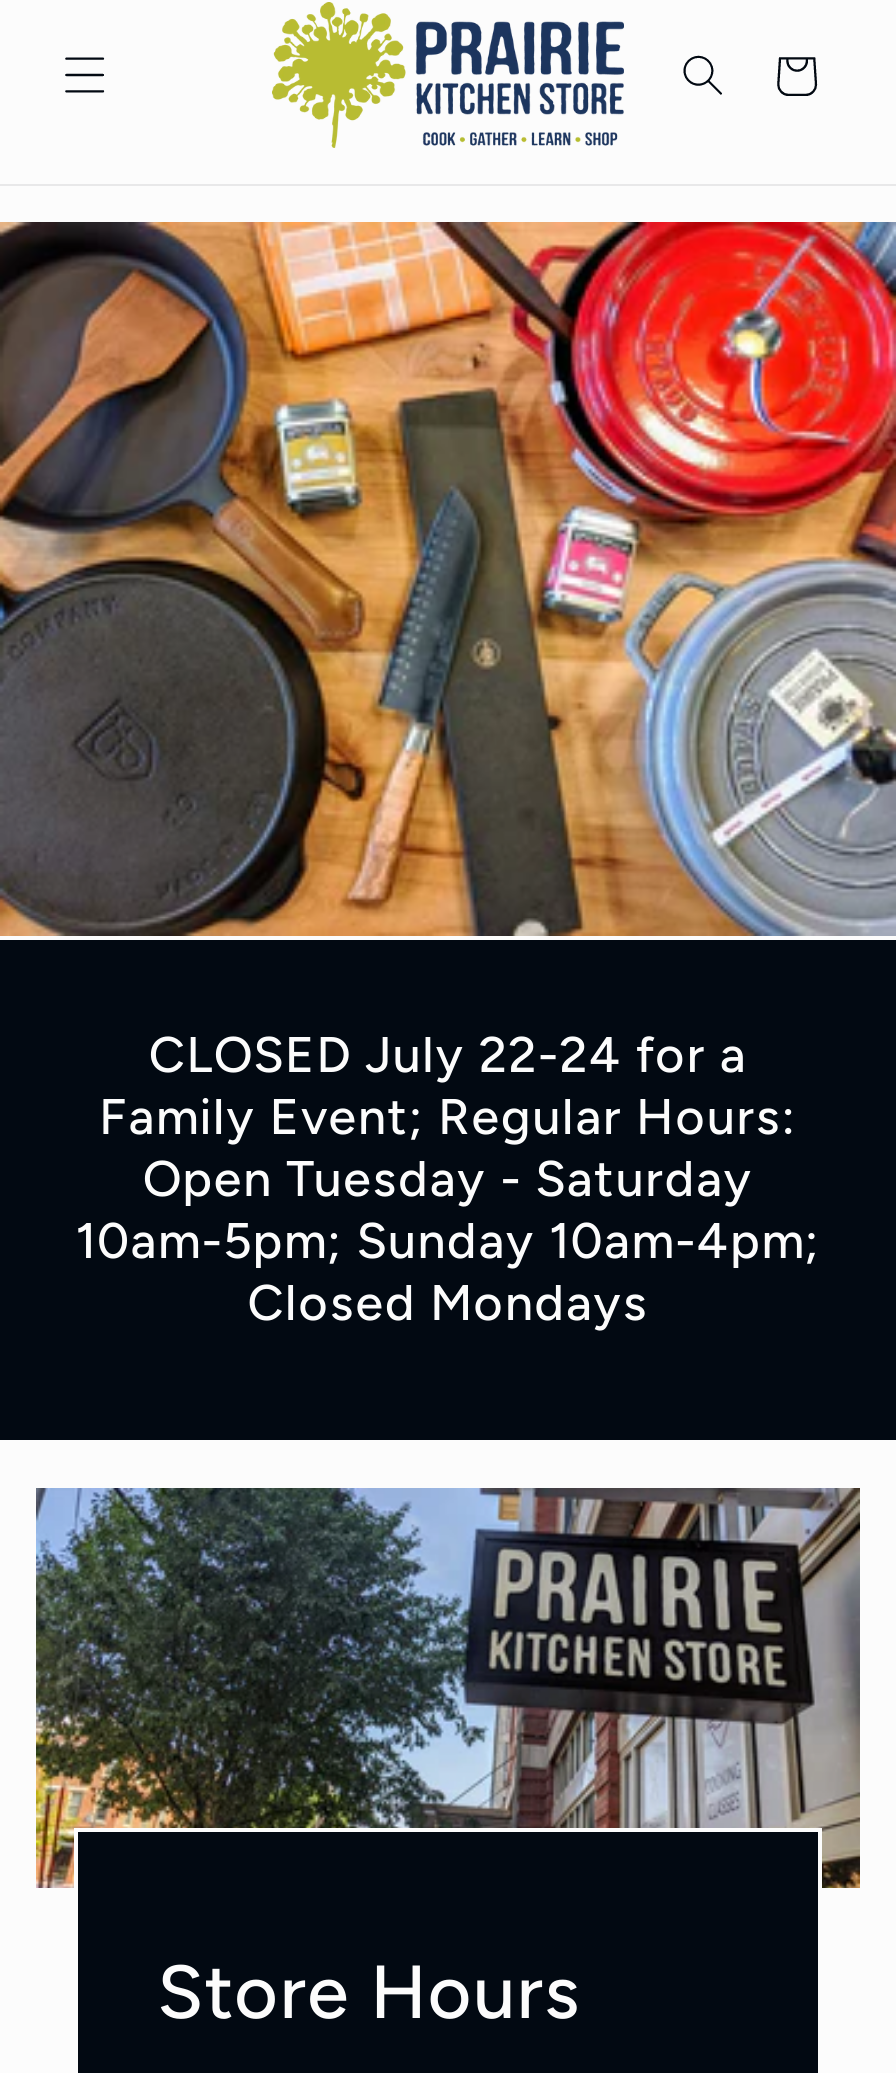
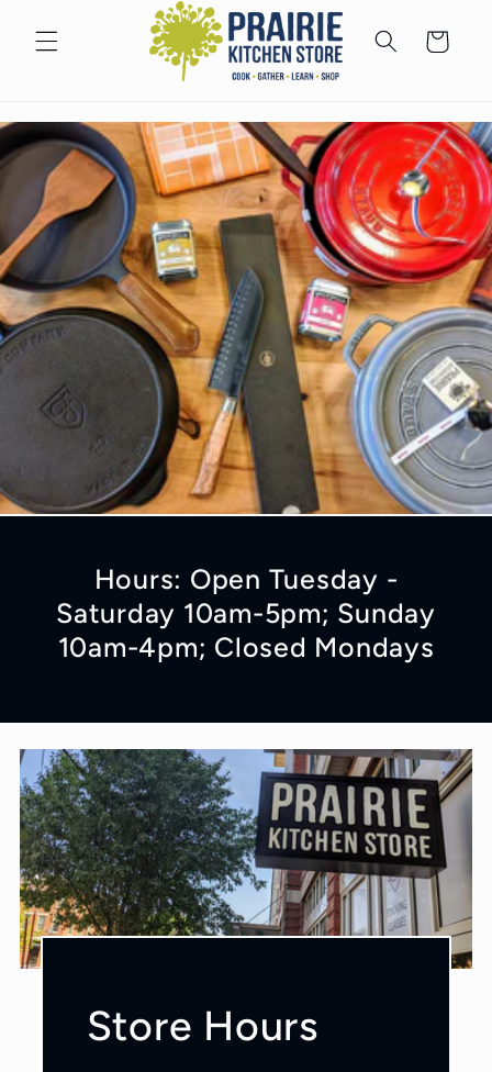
- CLOSED July 22-24 for a
- Family Event; Regular Hours:
- Open Tuesday - Saturday
- 10am-5pm; Sunday 10am-4pm;
- Closed Mondays
+ Hours: Open Tuesday -
+ Saturday 10am-5pm; Sunday
+ 10am-4pm; Closed Mondays
